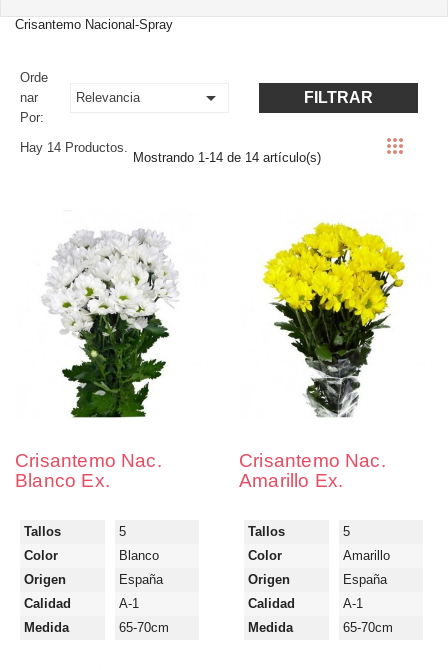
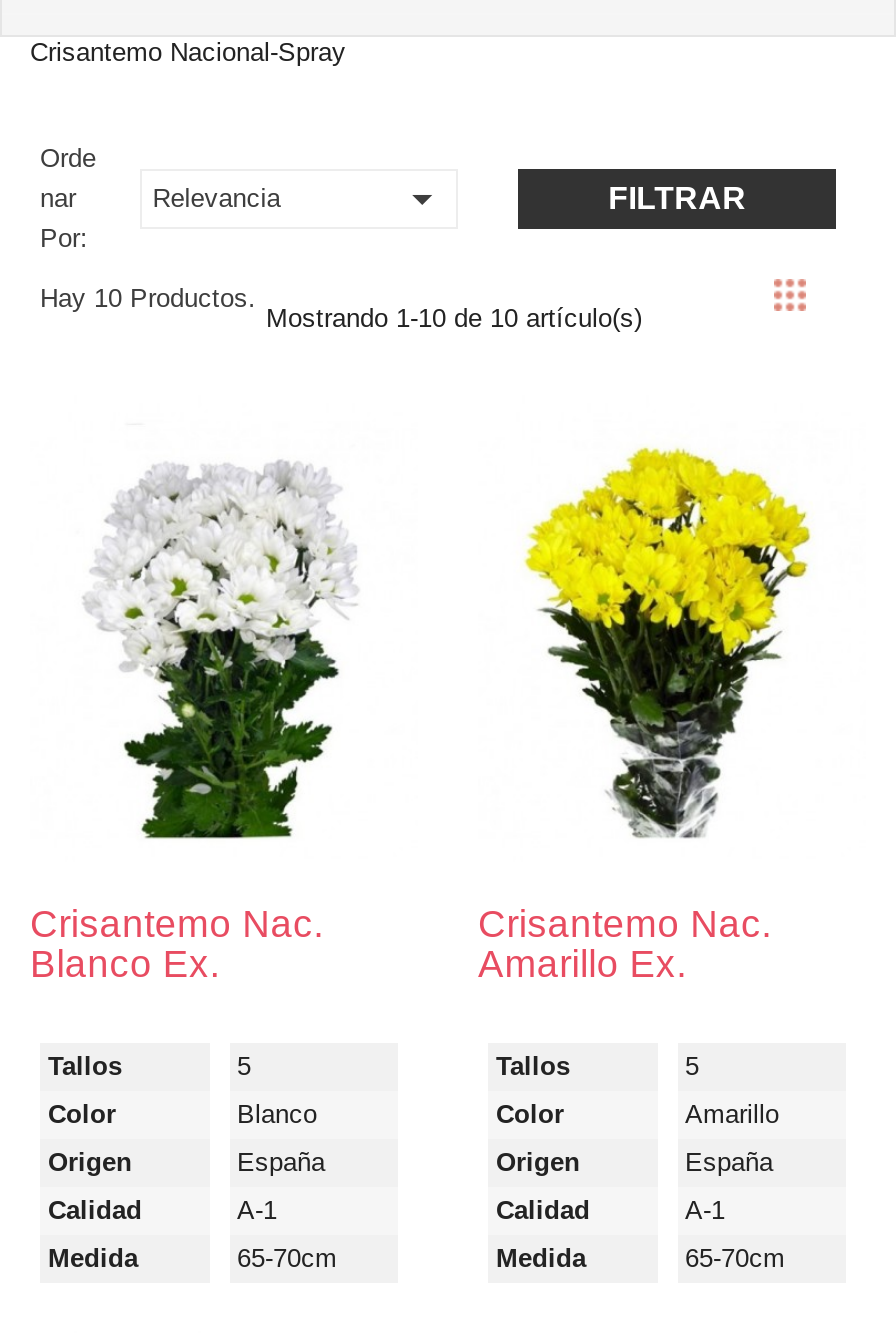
- Hay 14 Productos.
+ Hay 10 Productos.

- Mostrando 1-14 de 14 artículo(s)
+ Mostrando 1-10 de 10 artículo(s)
